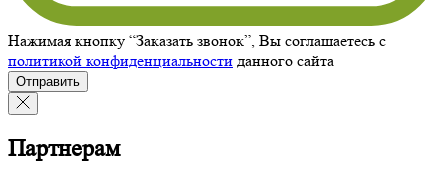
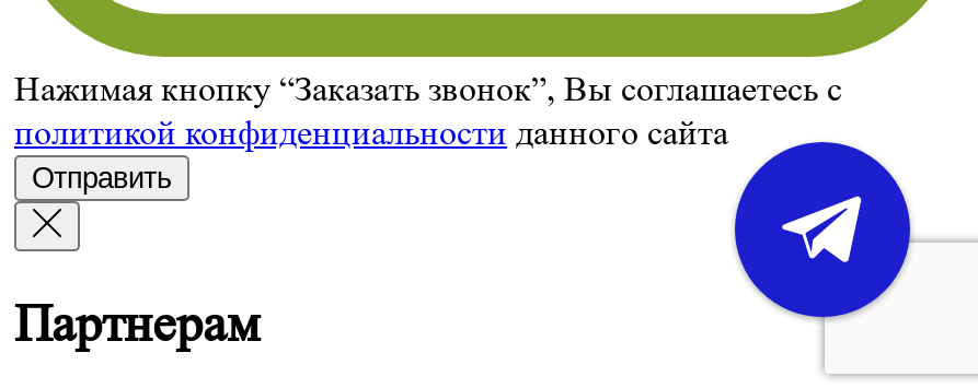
+ [image]
